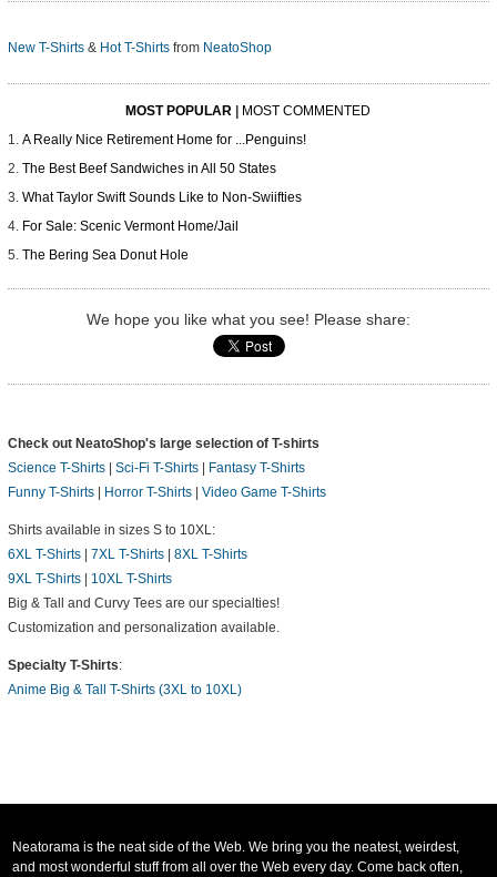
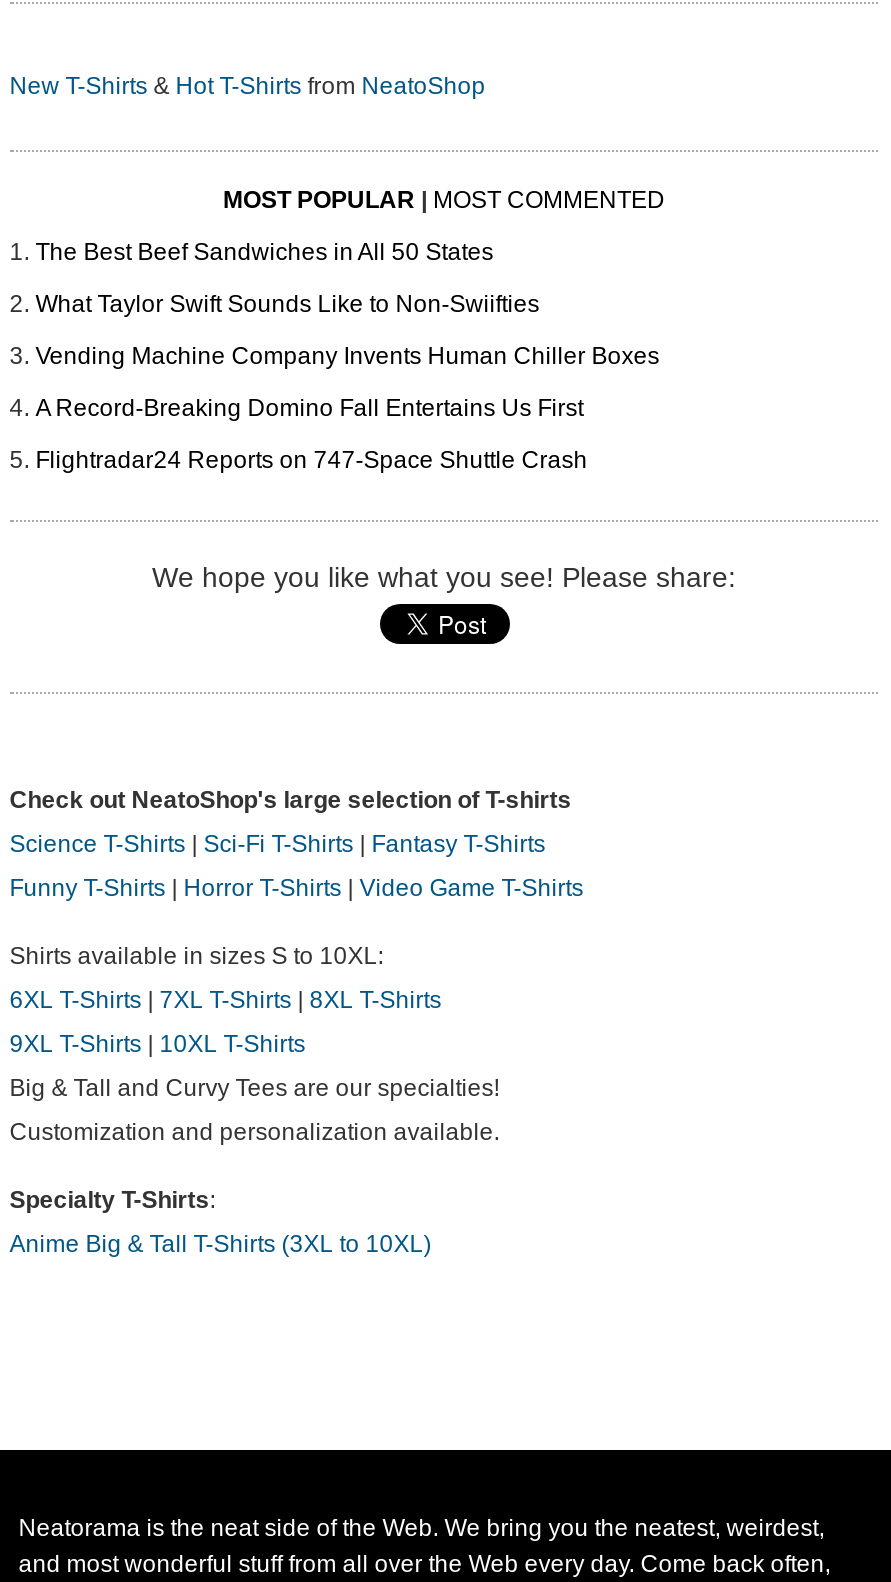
- A Really Nice Retirement Home for ...Penguins!

moved up: The Best Beef Sandwiches in All 50 States | What Taylor Swift Sounds Like to Non-Swiifties

- For Sale: Scenic Vermont Home/Jail
- The Bering Sea Donut Hole
+ Vending Machine Company Invents Human Chiller Boxes
+ A Record-Breaking Domino Fall Entertains Us First
+ Flightradar24 Reports on 747-Space Shuttle Crash
